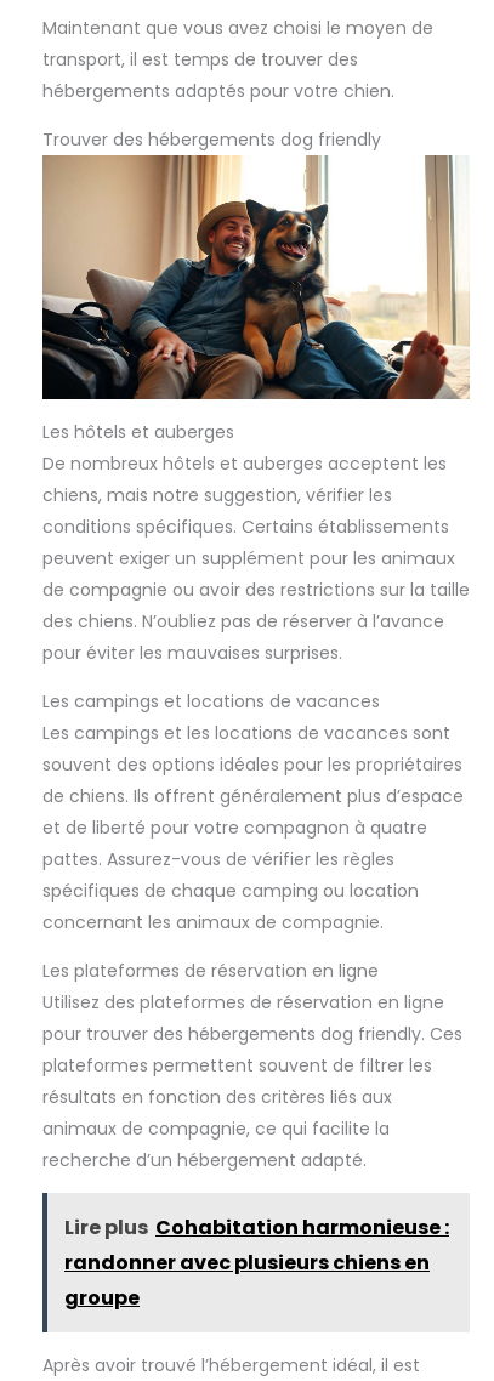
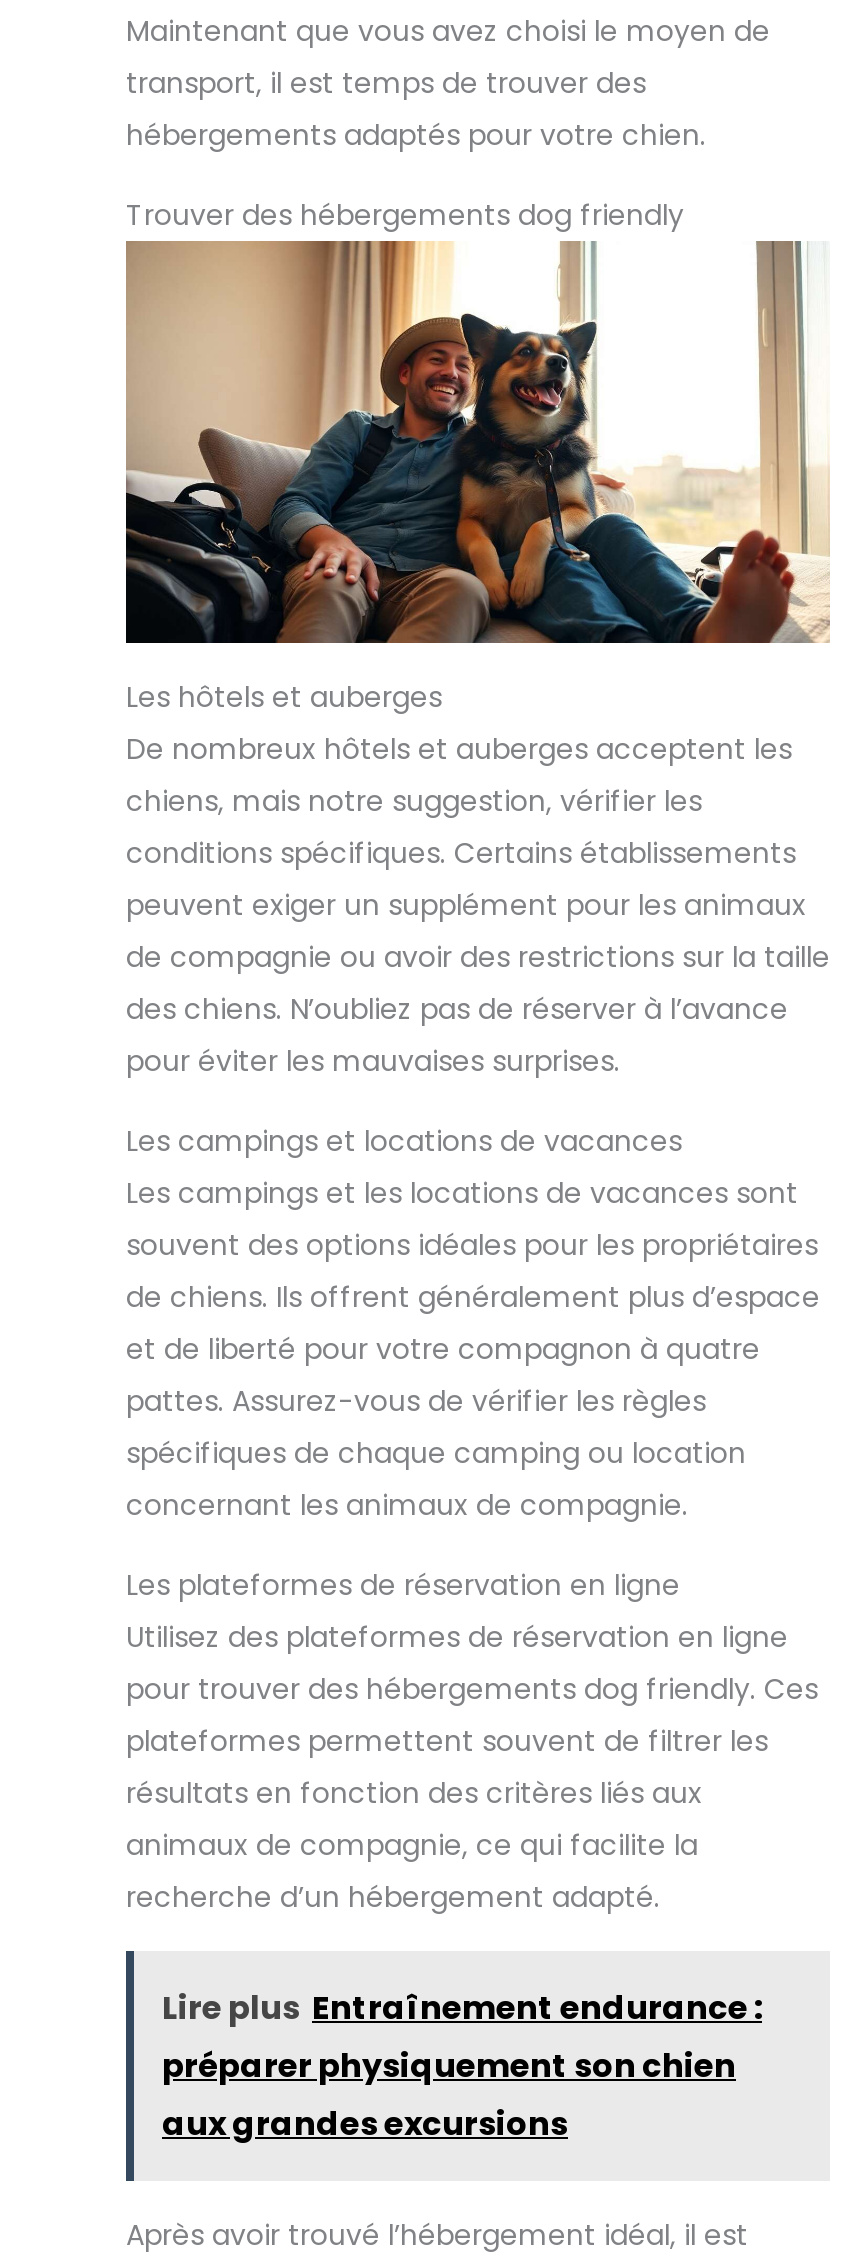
- Lire plus Cohabitation harmonieuse :
- randonner avec plusieurs chiens en
- groupe
+ Lire plus Entraînement endurance :
+ préparer physiquement son chien
+ aux grandes excursions
